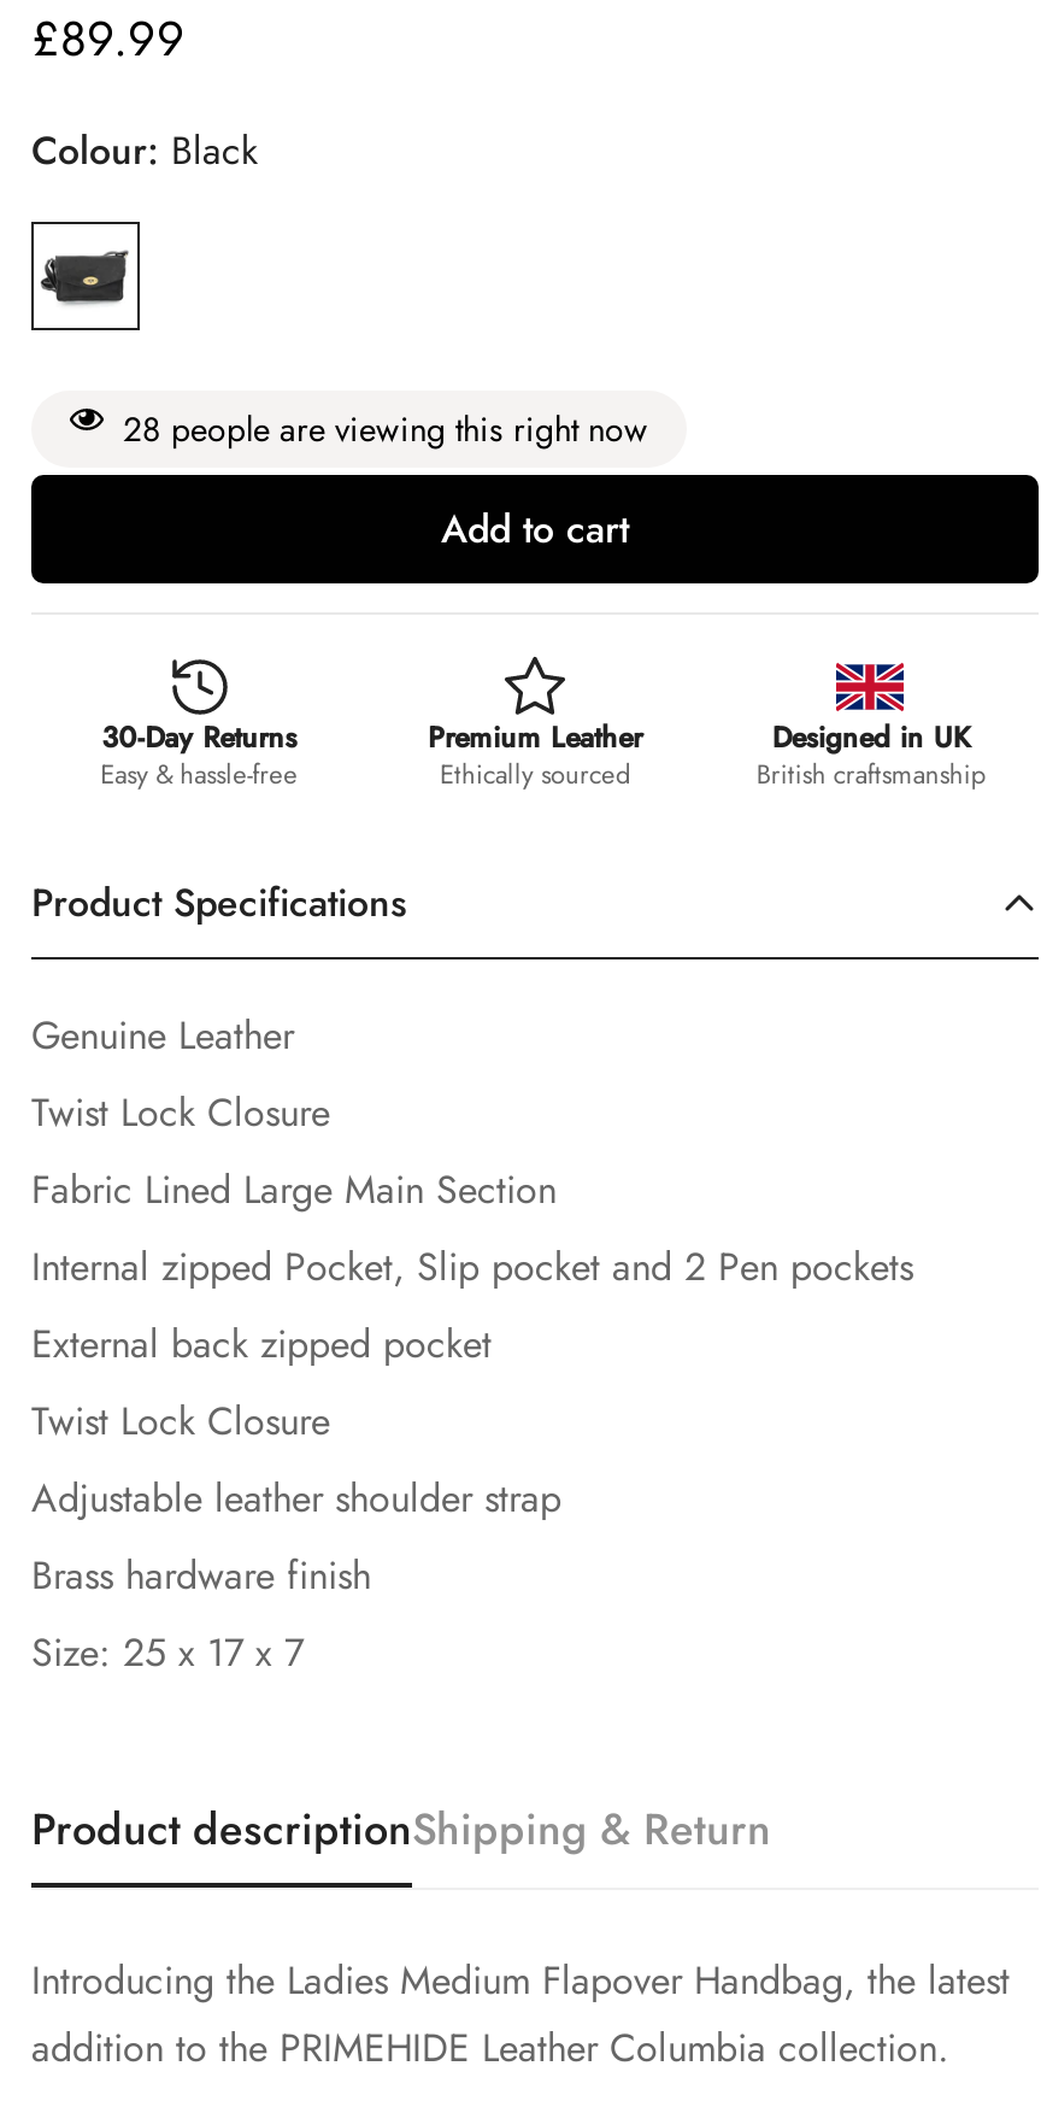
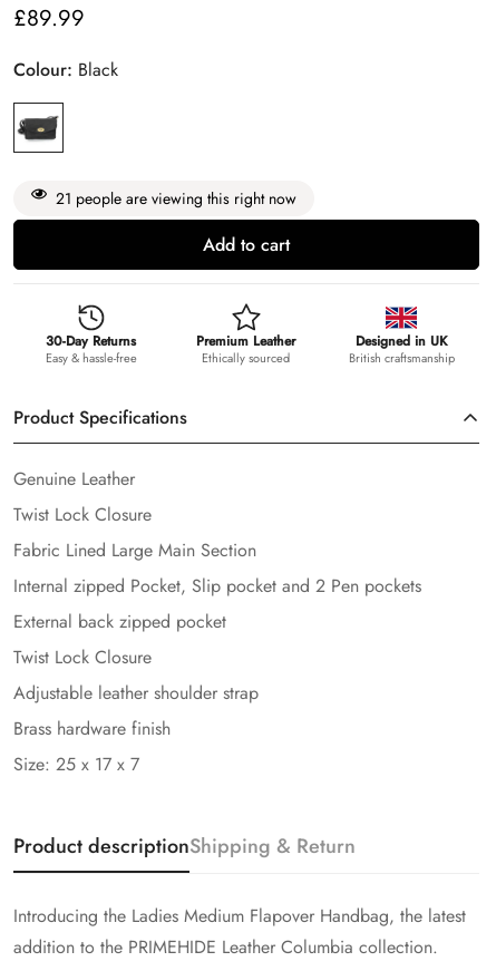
- 28 people are viewing this right now
+ 21 people are viewing this right now
